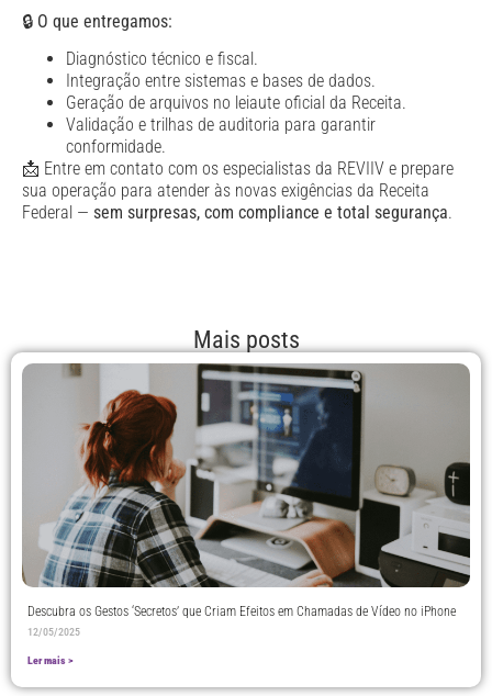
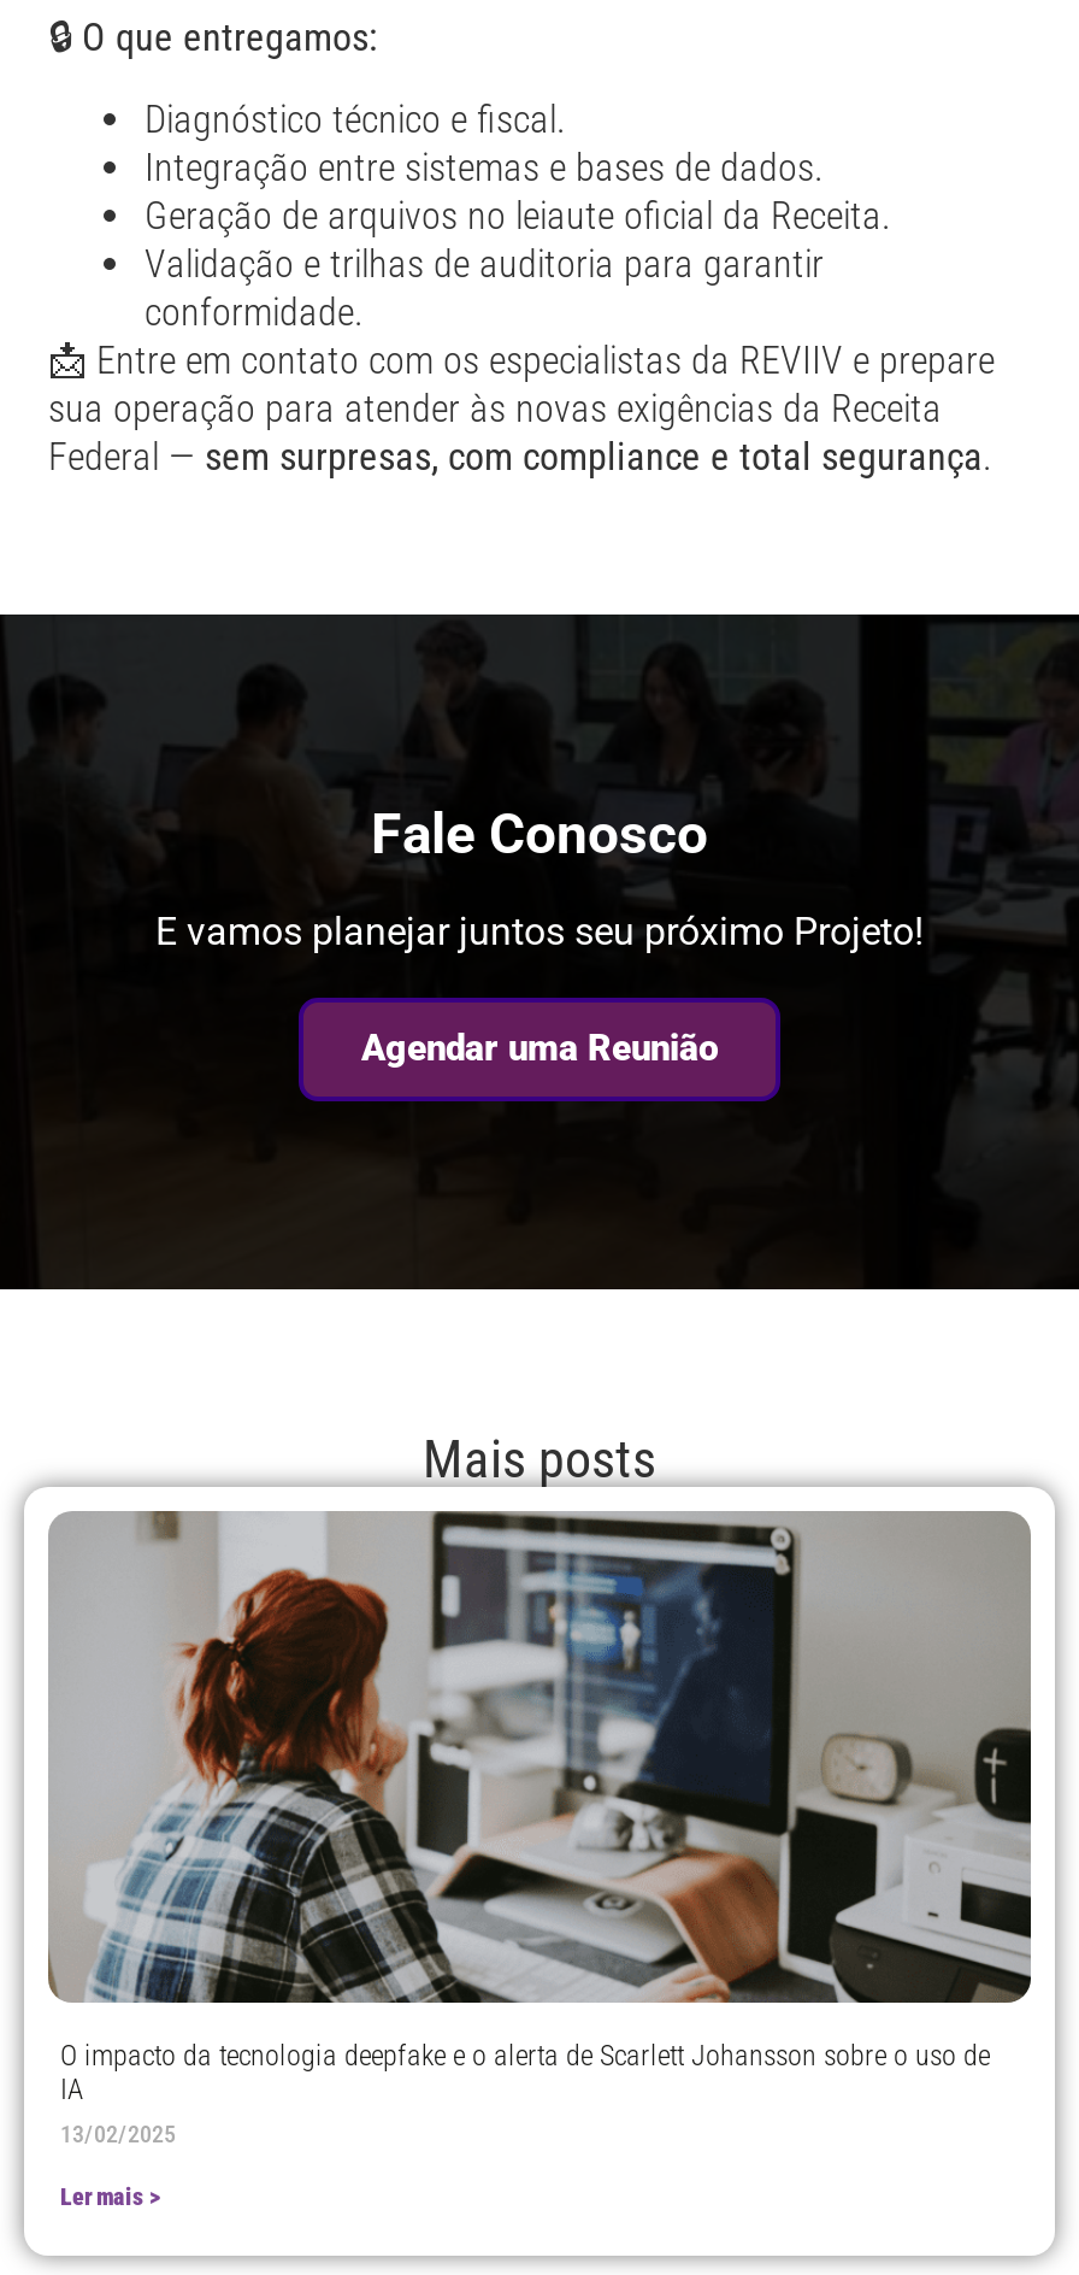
+ [image]
+ Fale Conosco
+ E vamos planejar juntos seu próximo Projeto!
+ Agendar uma Reunião

- Descubra os Gestos ‘Secretos’ que Criam Efeitos em Chamadas de Vídeo no iPhone
- 12/05/2025
+ O impacto da tecnologia deepfake e o alerta de Scarlett Johansson sobre o uso de
+ IA
+ 13/02/2025
